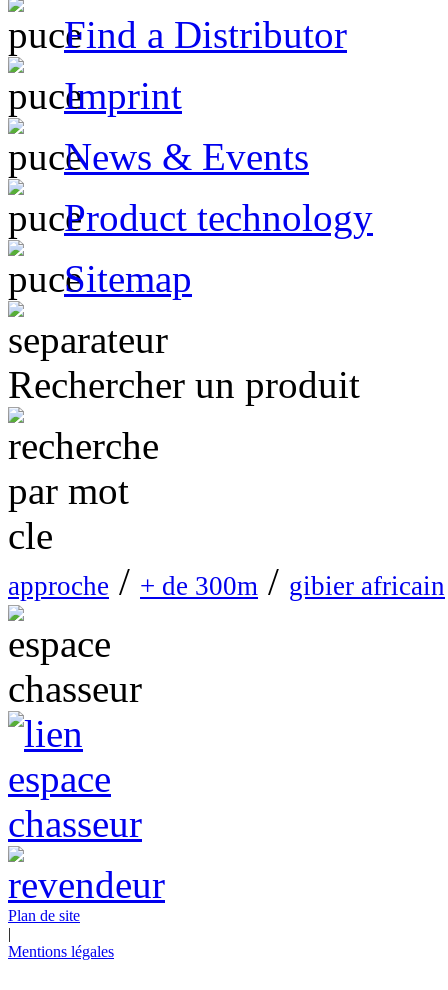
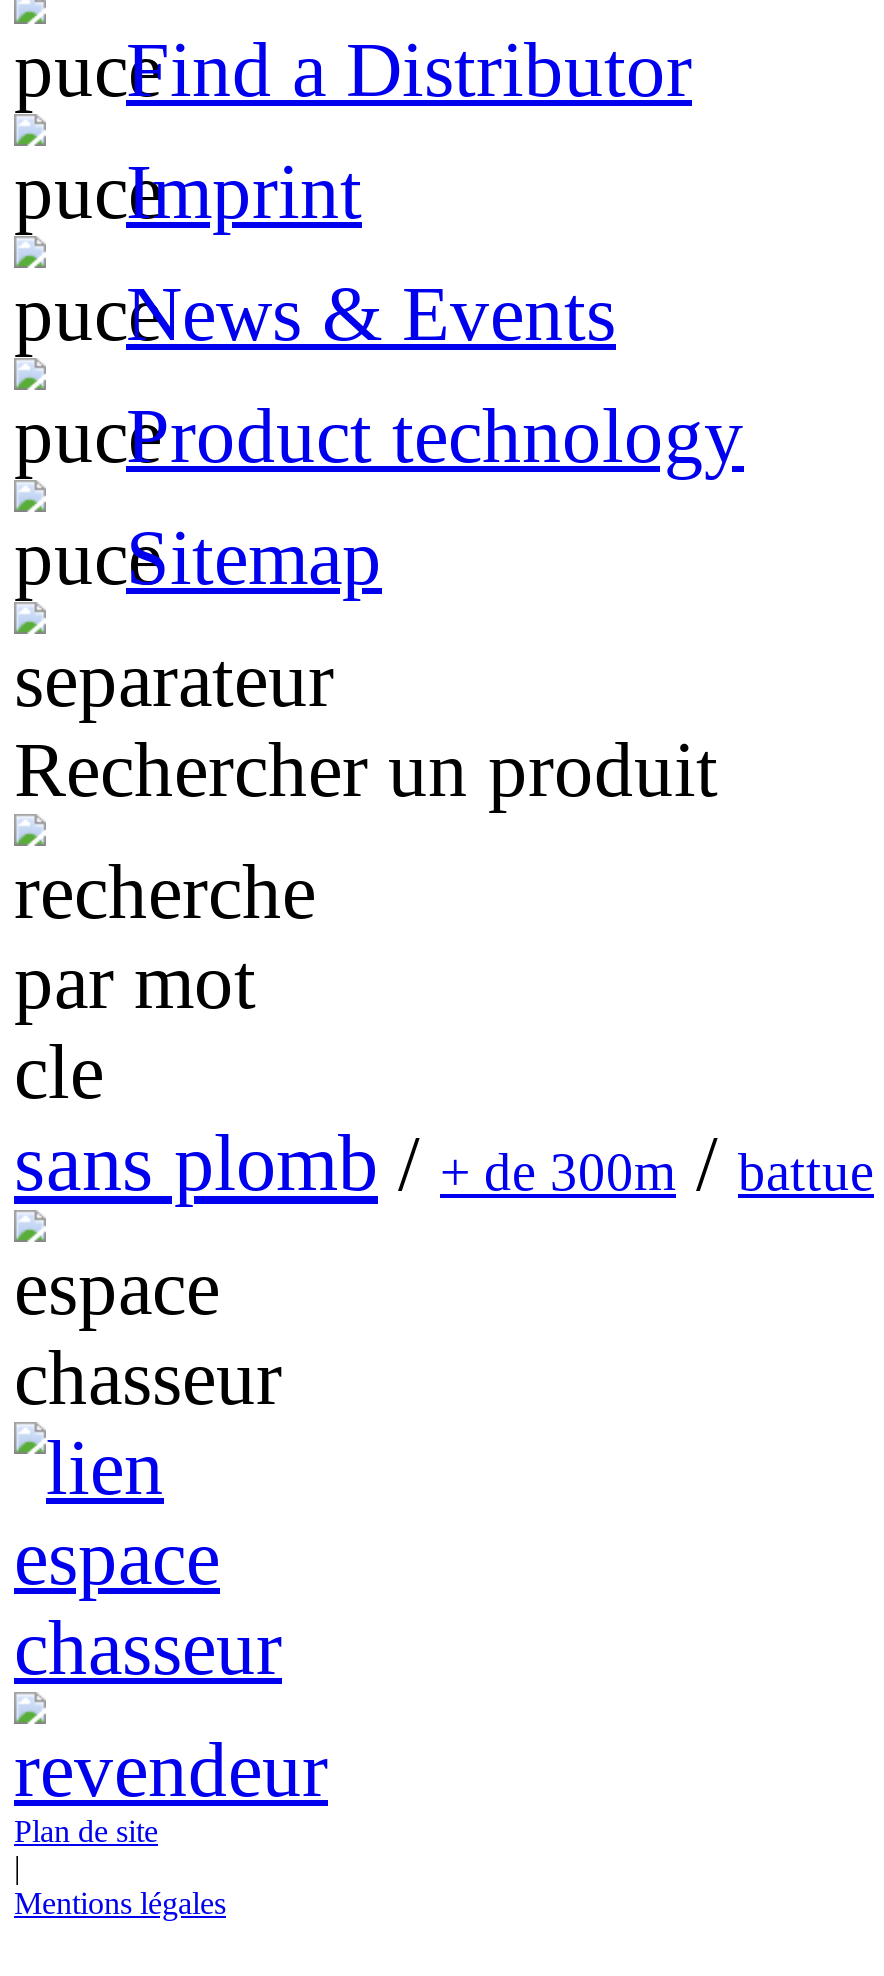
- approche / + de 300m / gibier africain
+ sans plomb / + de 300m / battue
